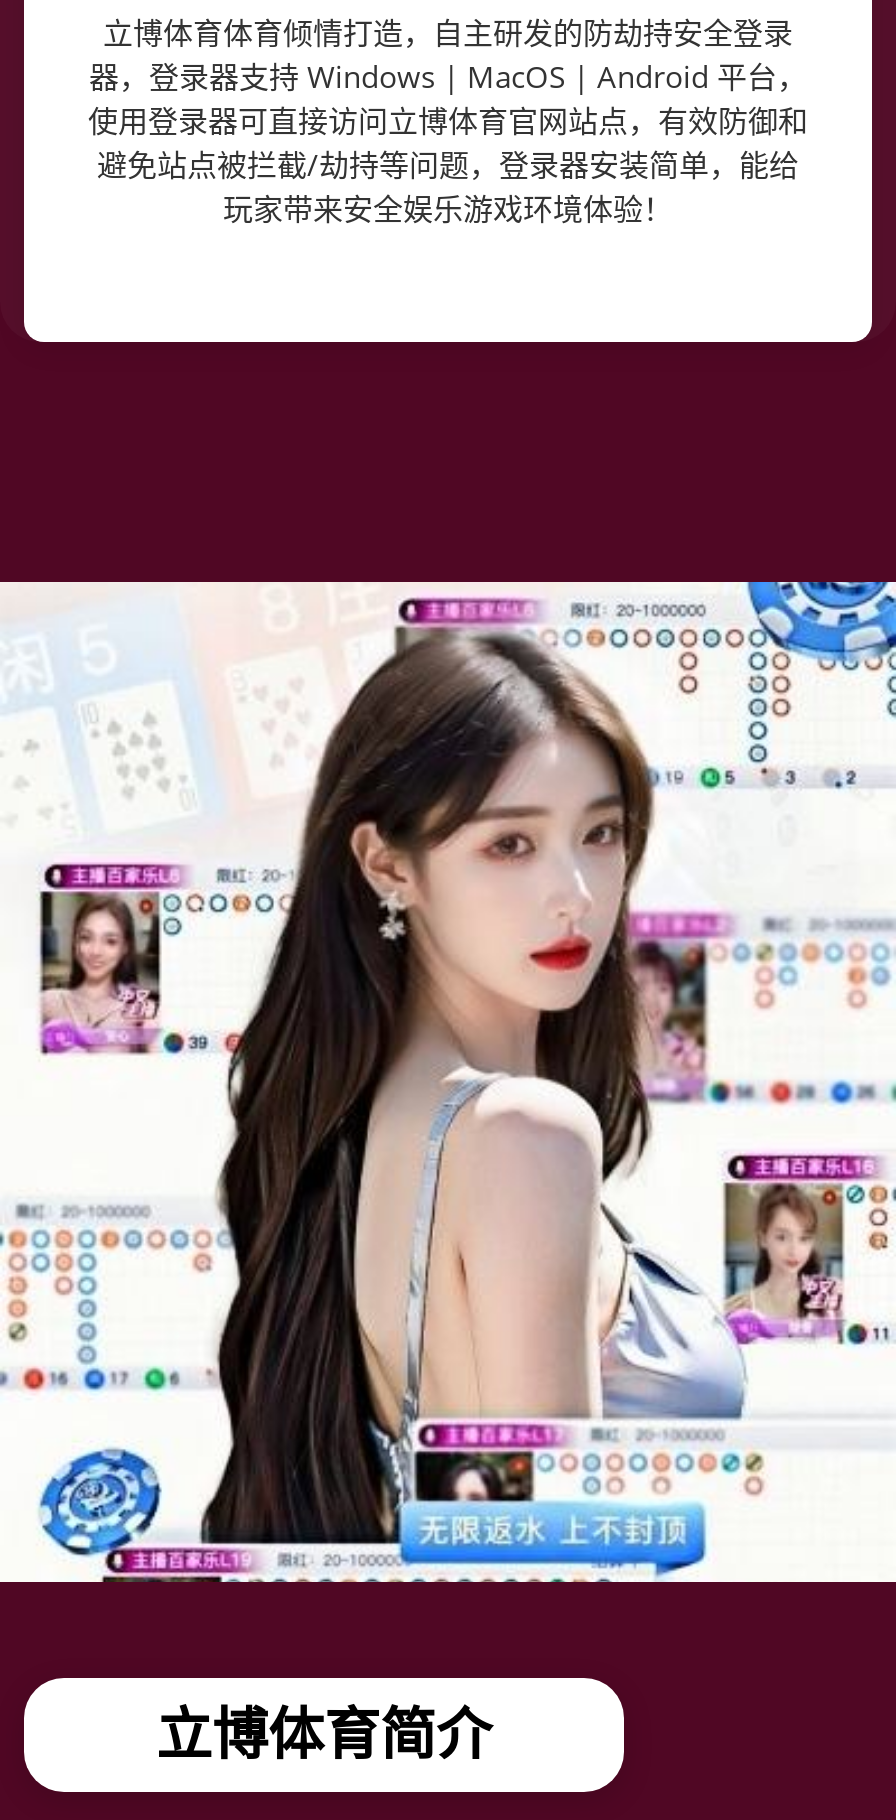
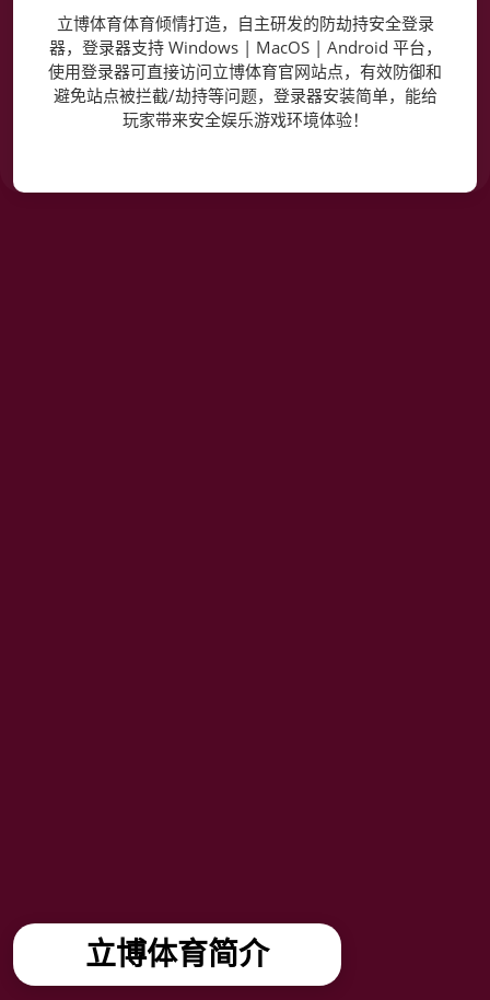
- [image]
